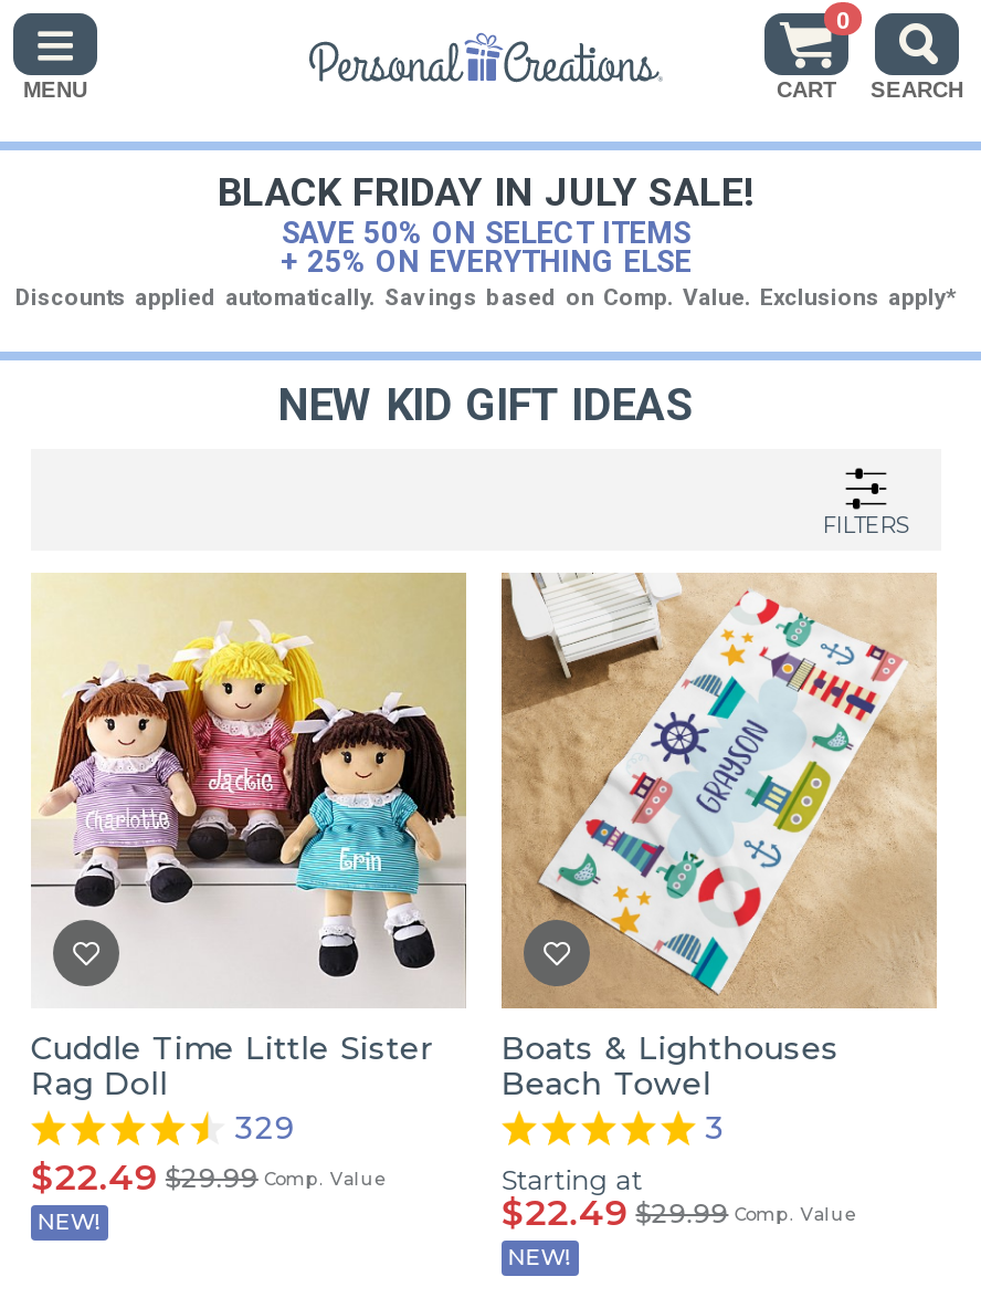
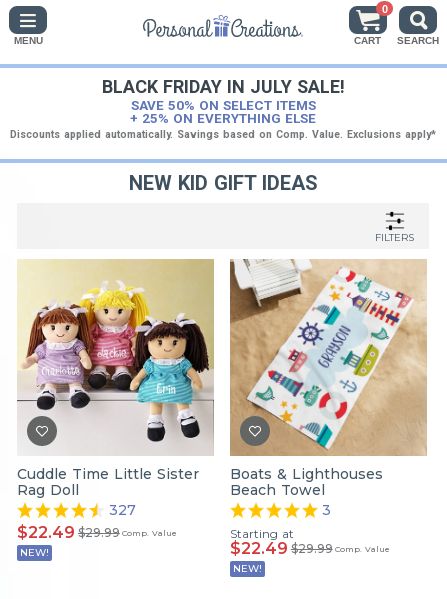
- 329
+ 327
